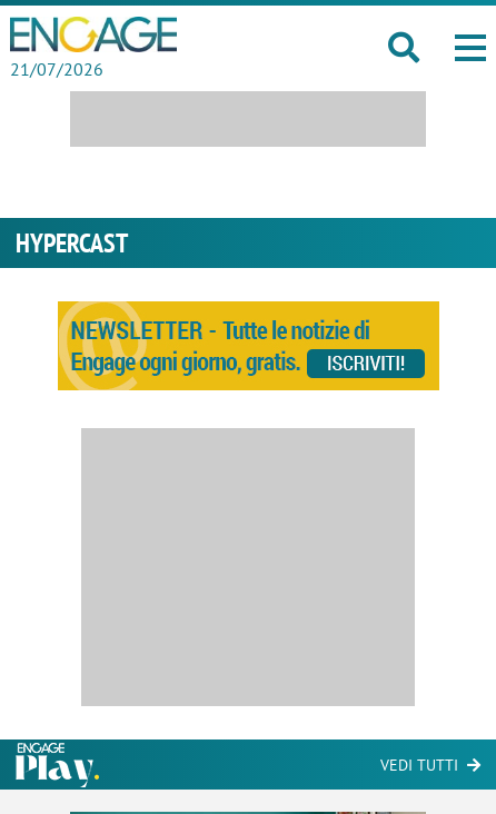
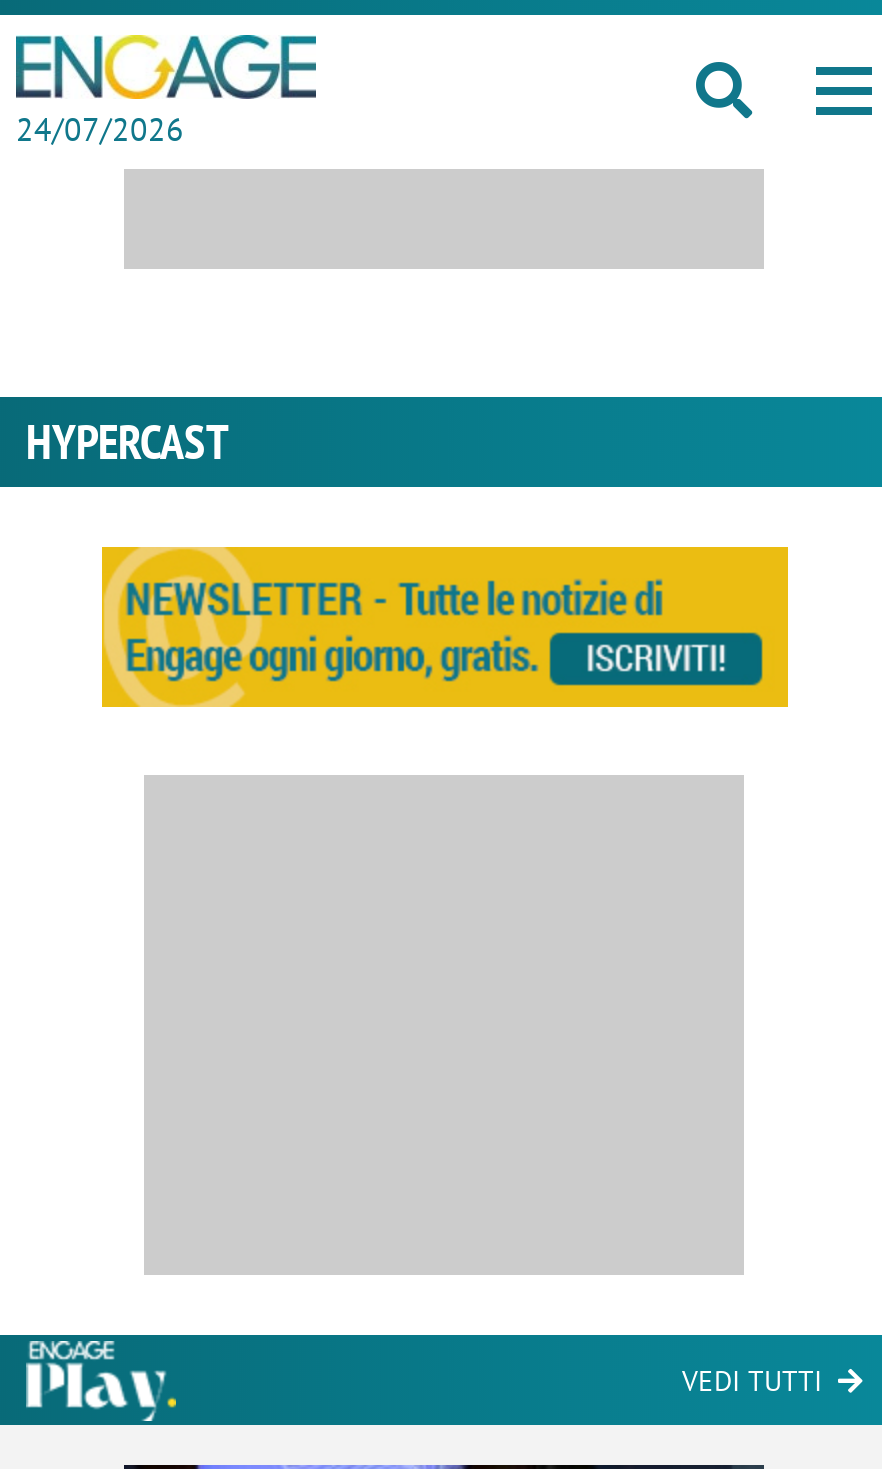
- 21/07/2026
+ 24/07/2026
